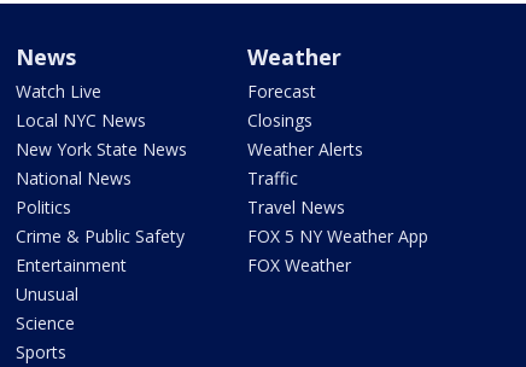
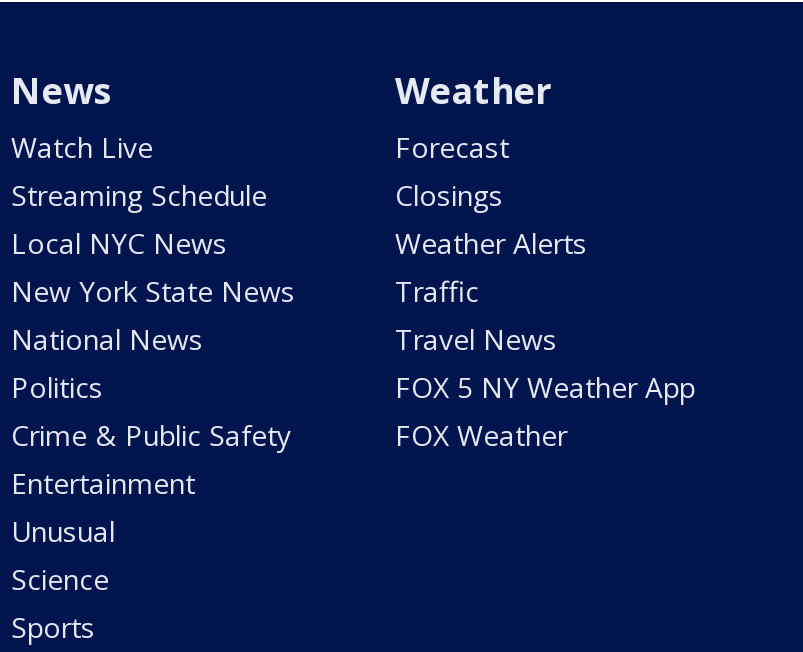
+ Streaming Schedule
